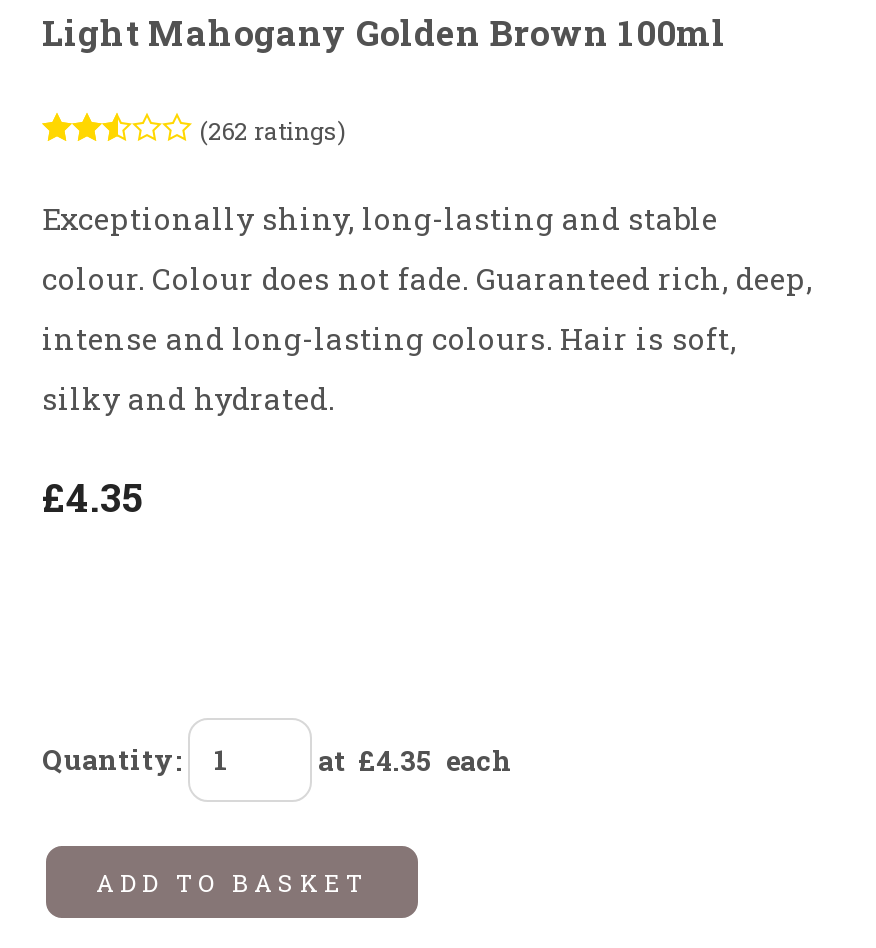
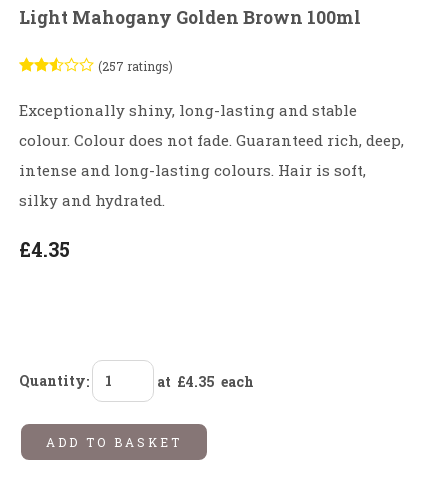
- (262 ratings)
+ (257 ratings)
